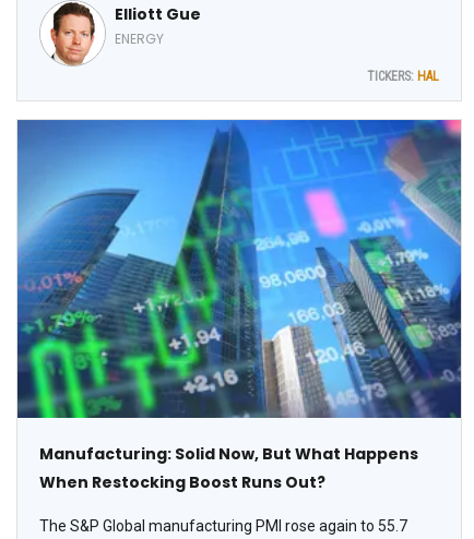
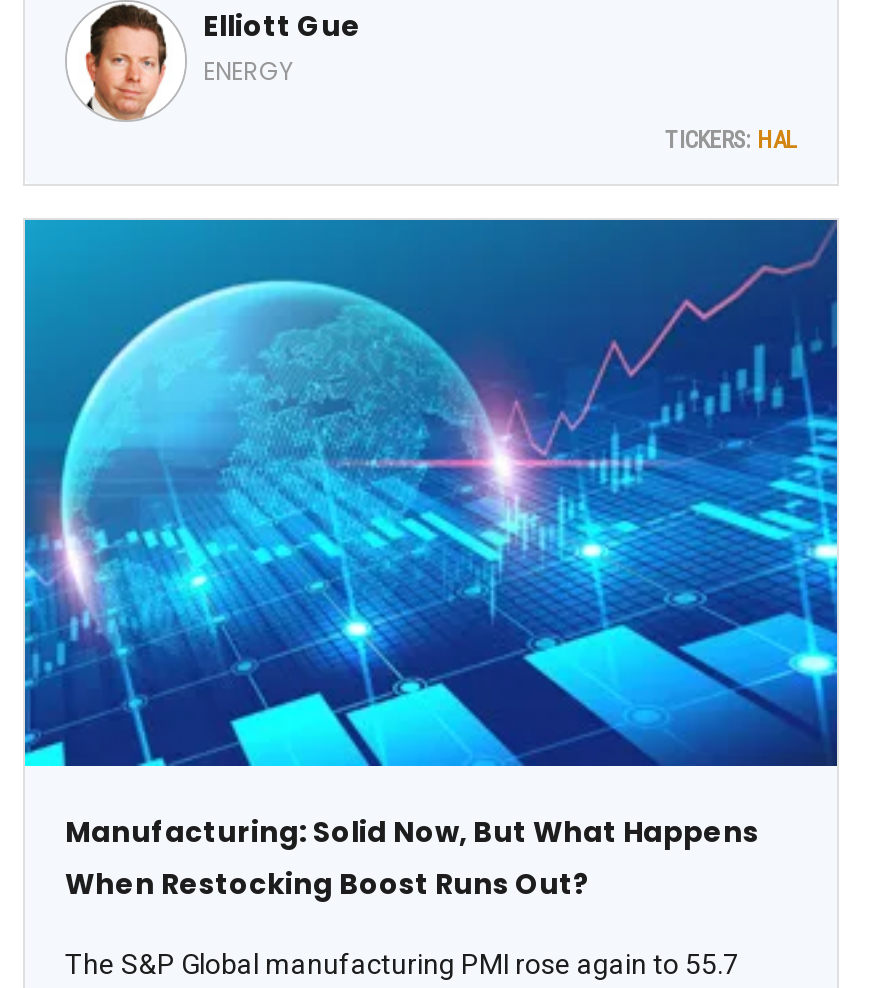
- [image]
+ [image]
